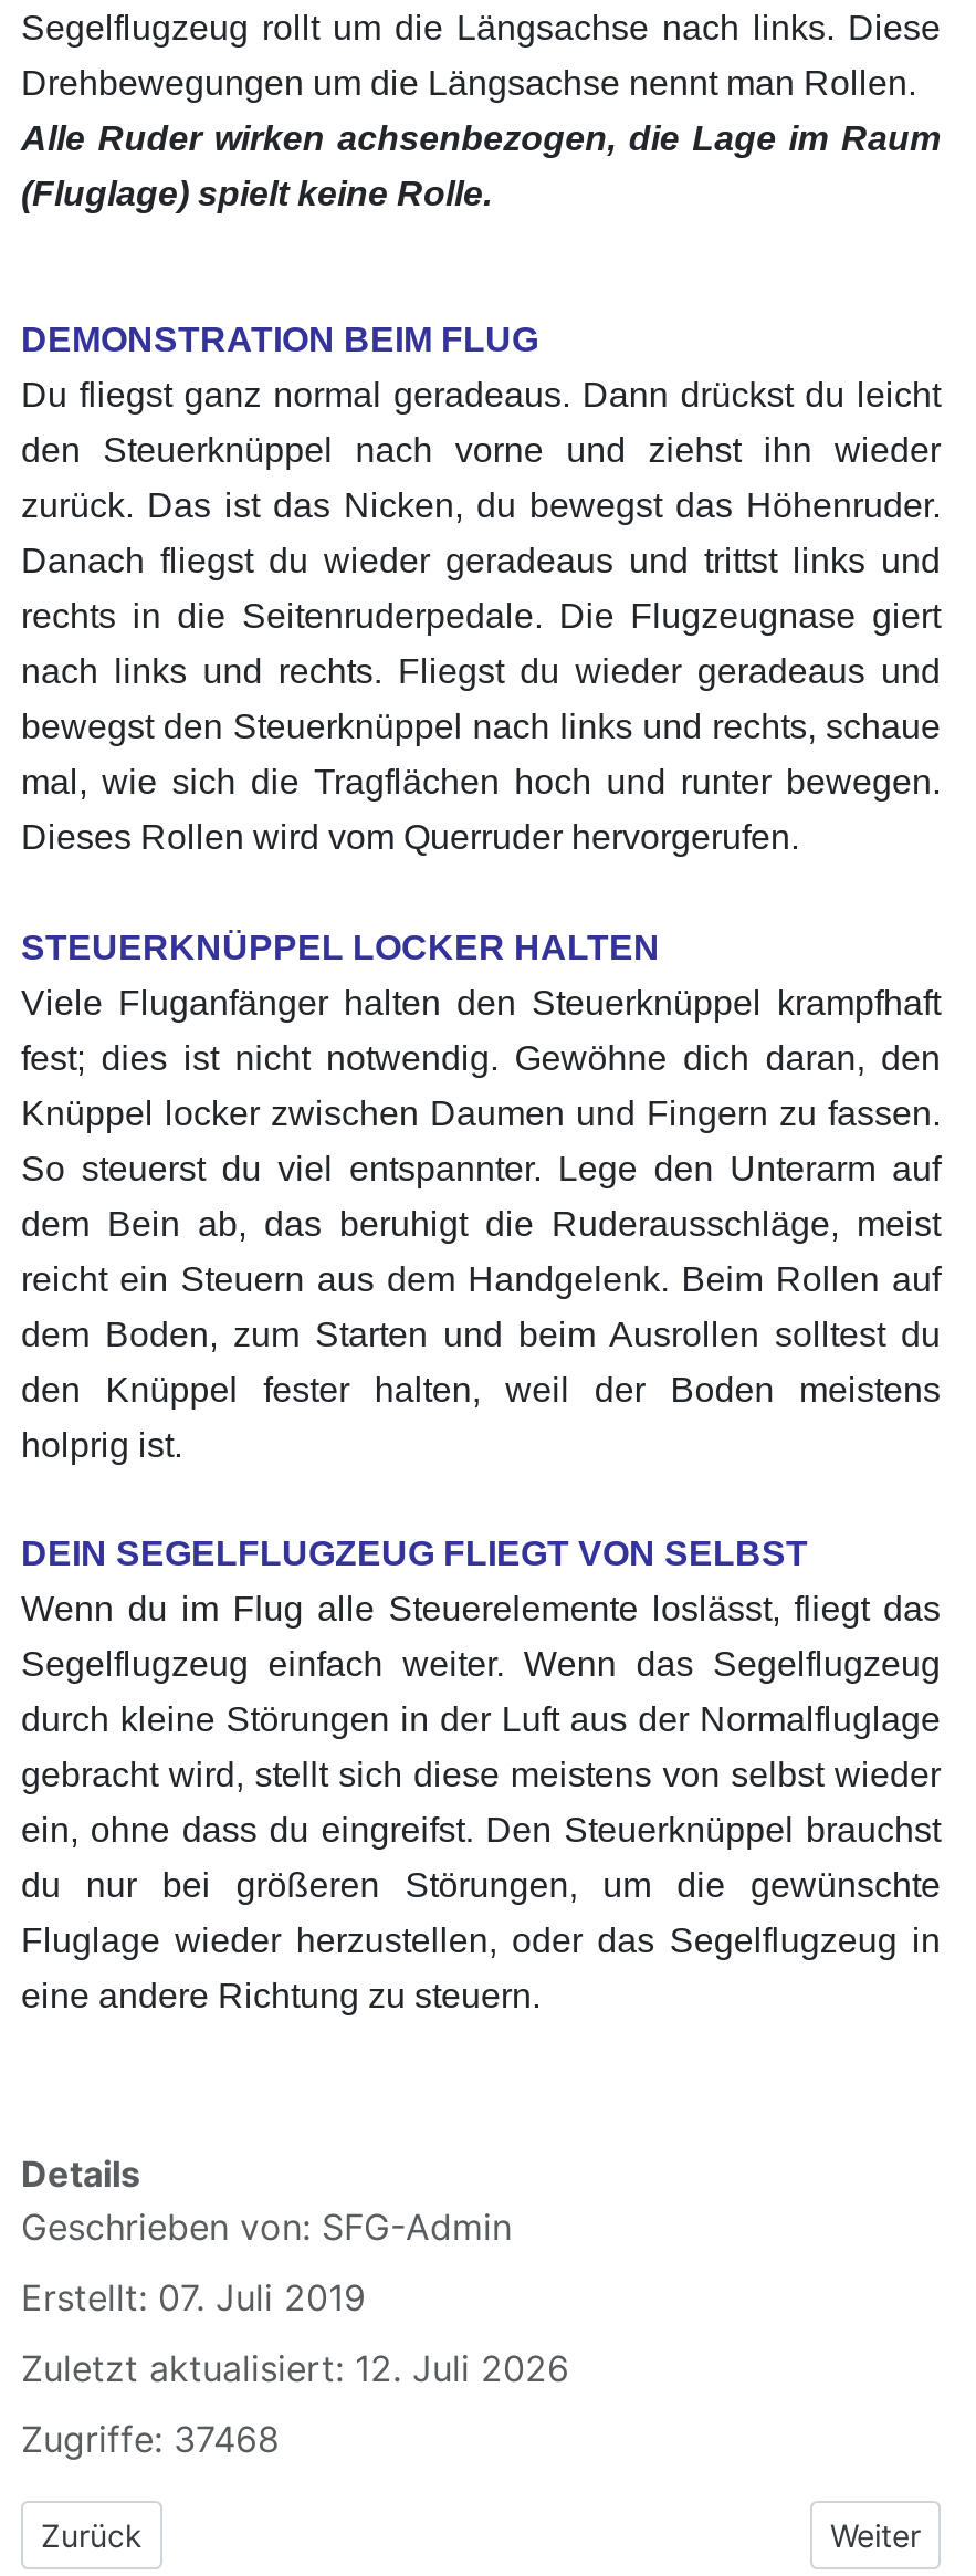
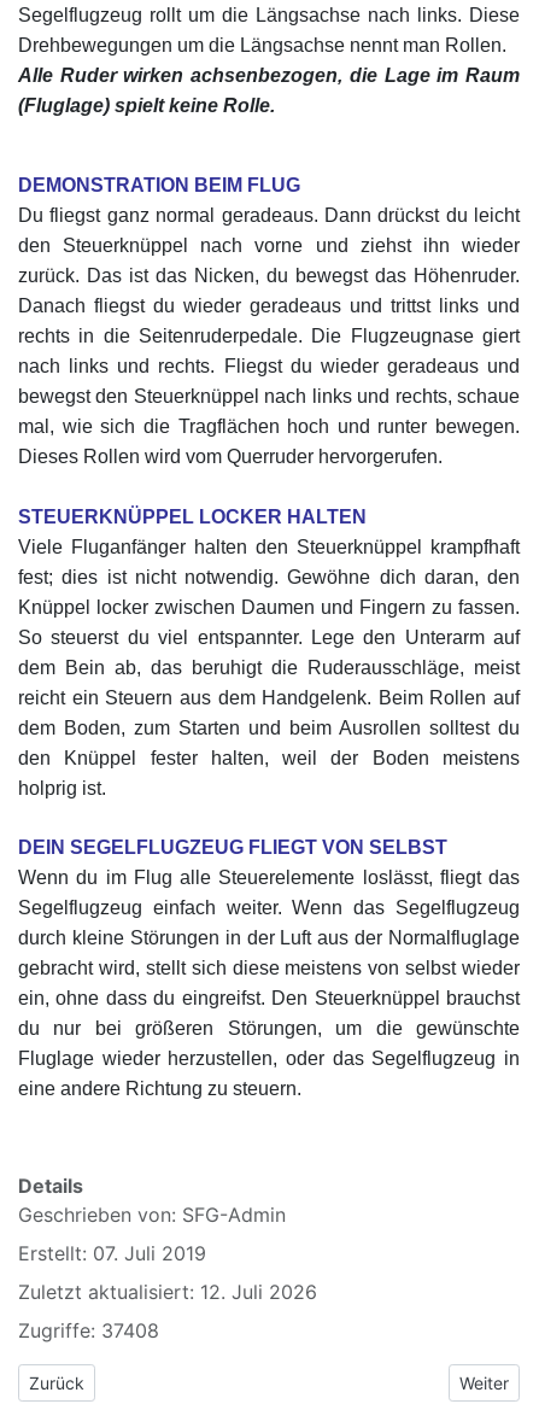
- Zugriffe: 37468
+ Zugriffe: 37408
